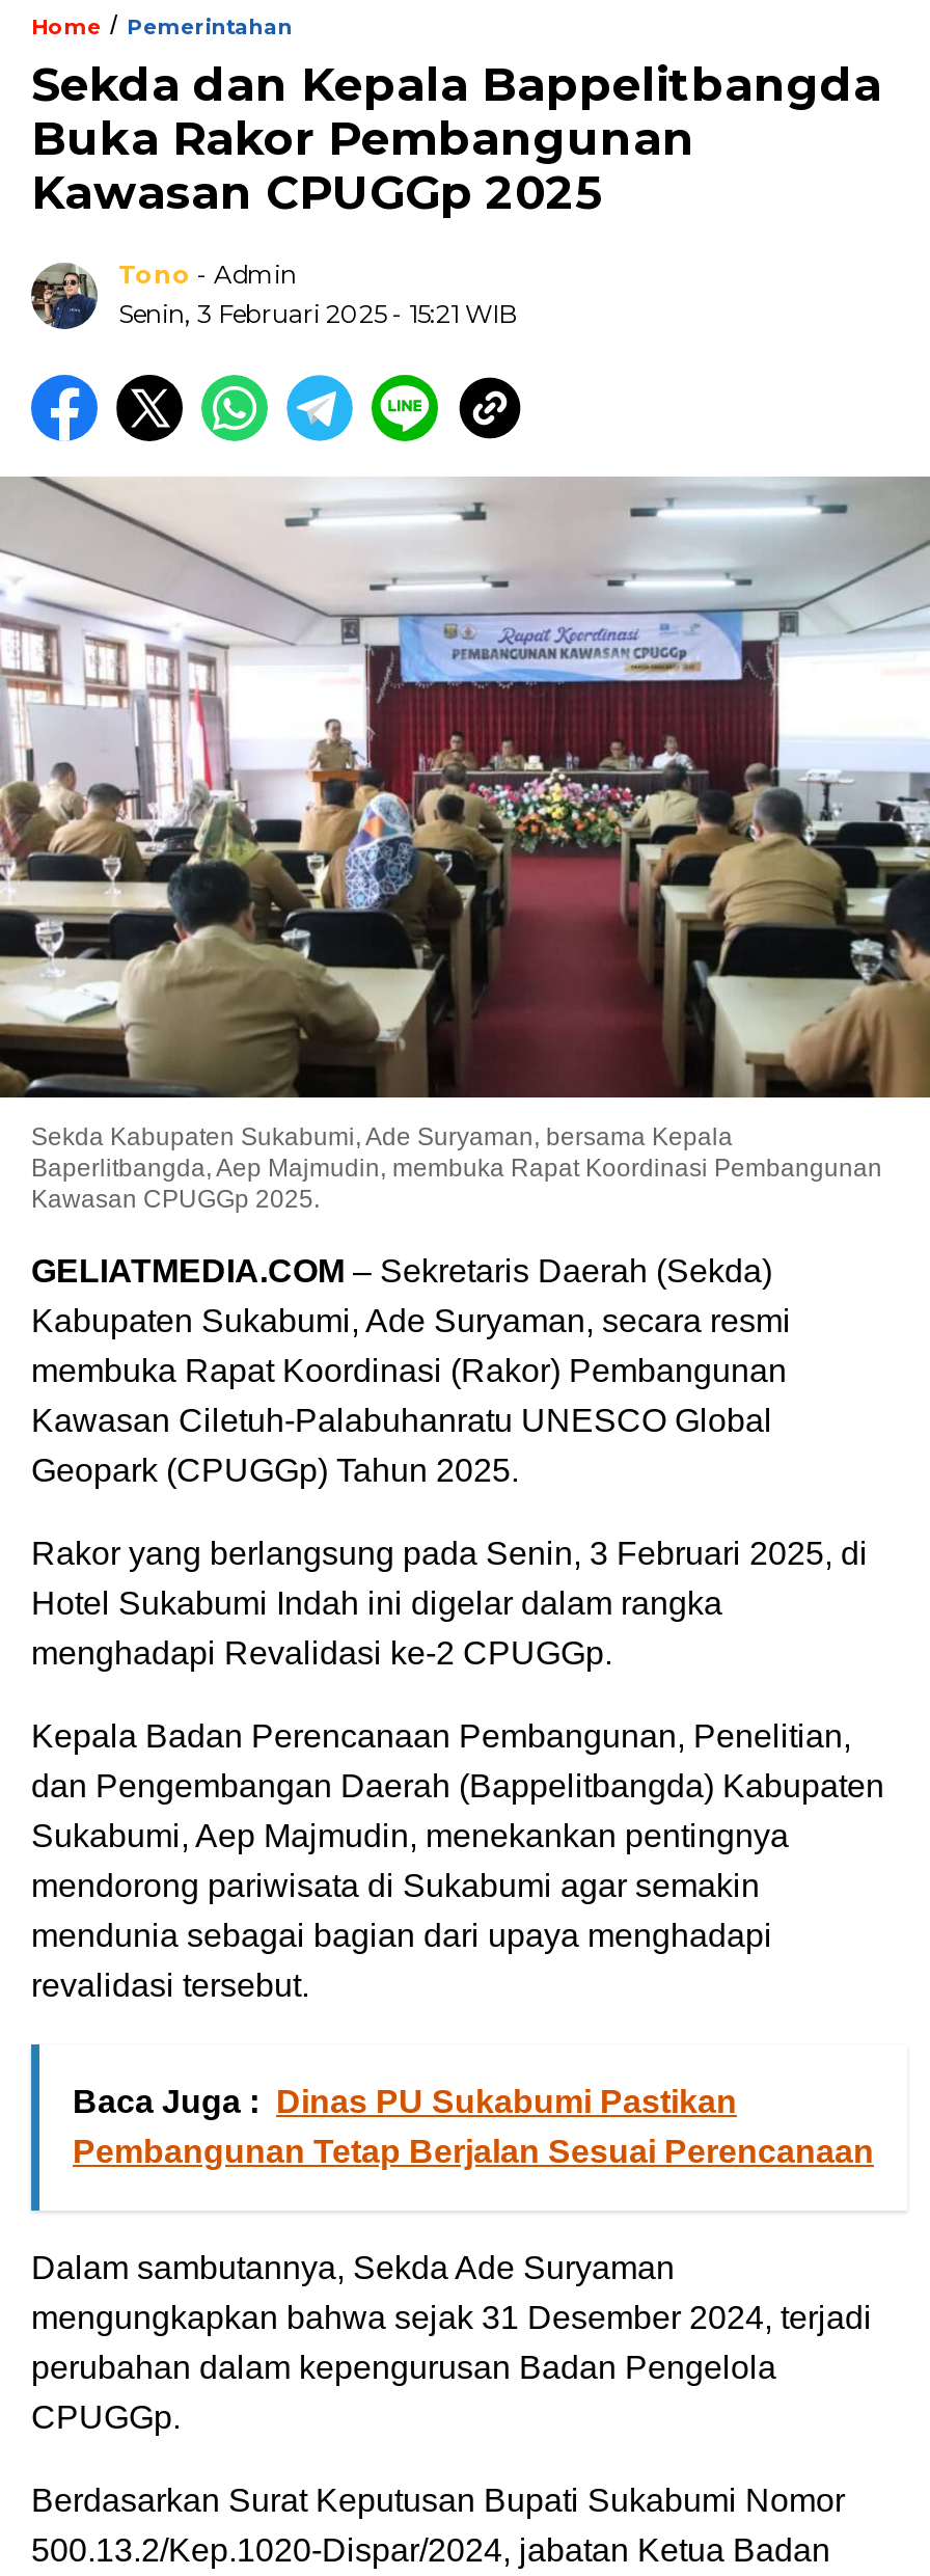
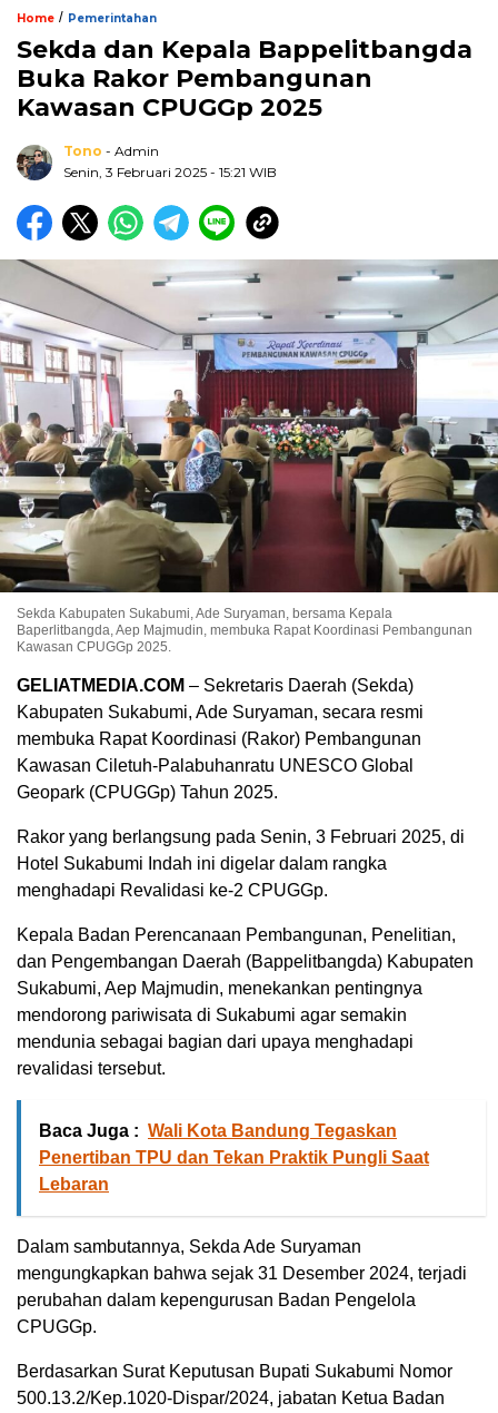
- Baca Juga : Dinas PU Sukabumi Pastikan
- Pembangunan Tetap Berjalan Sesuai Perencanaan
+ Baca Juga : Wali Kota Bandung Tegaskan
+ Penertiban TPU dan Tekan Praktik Pungli Saat
+ Lebaran
